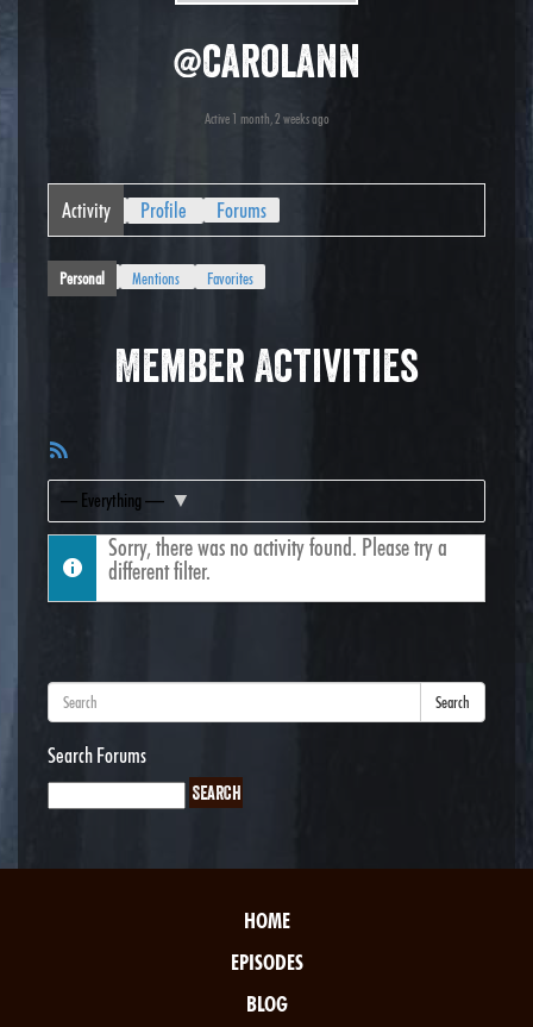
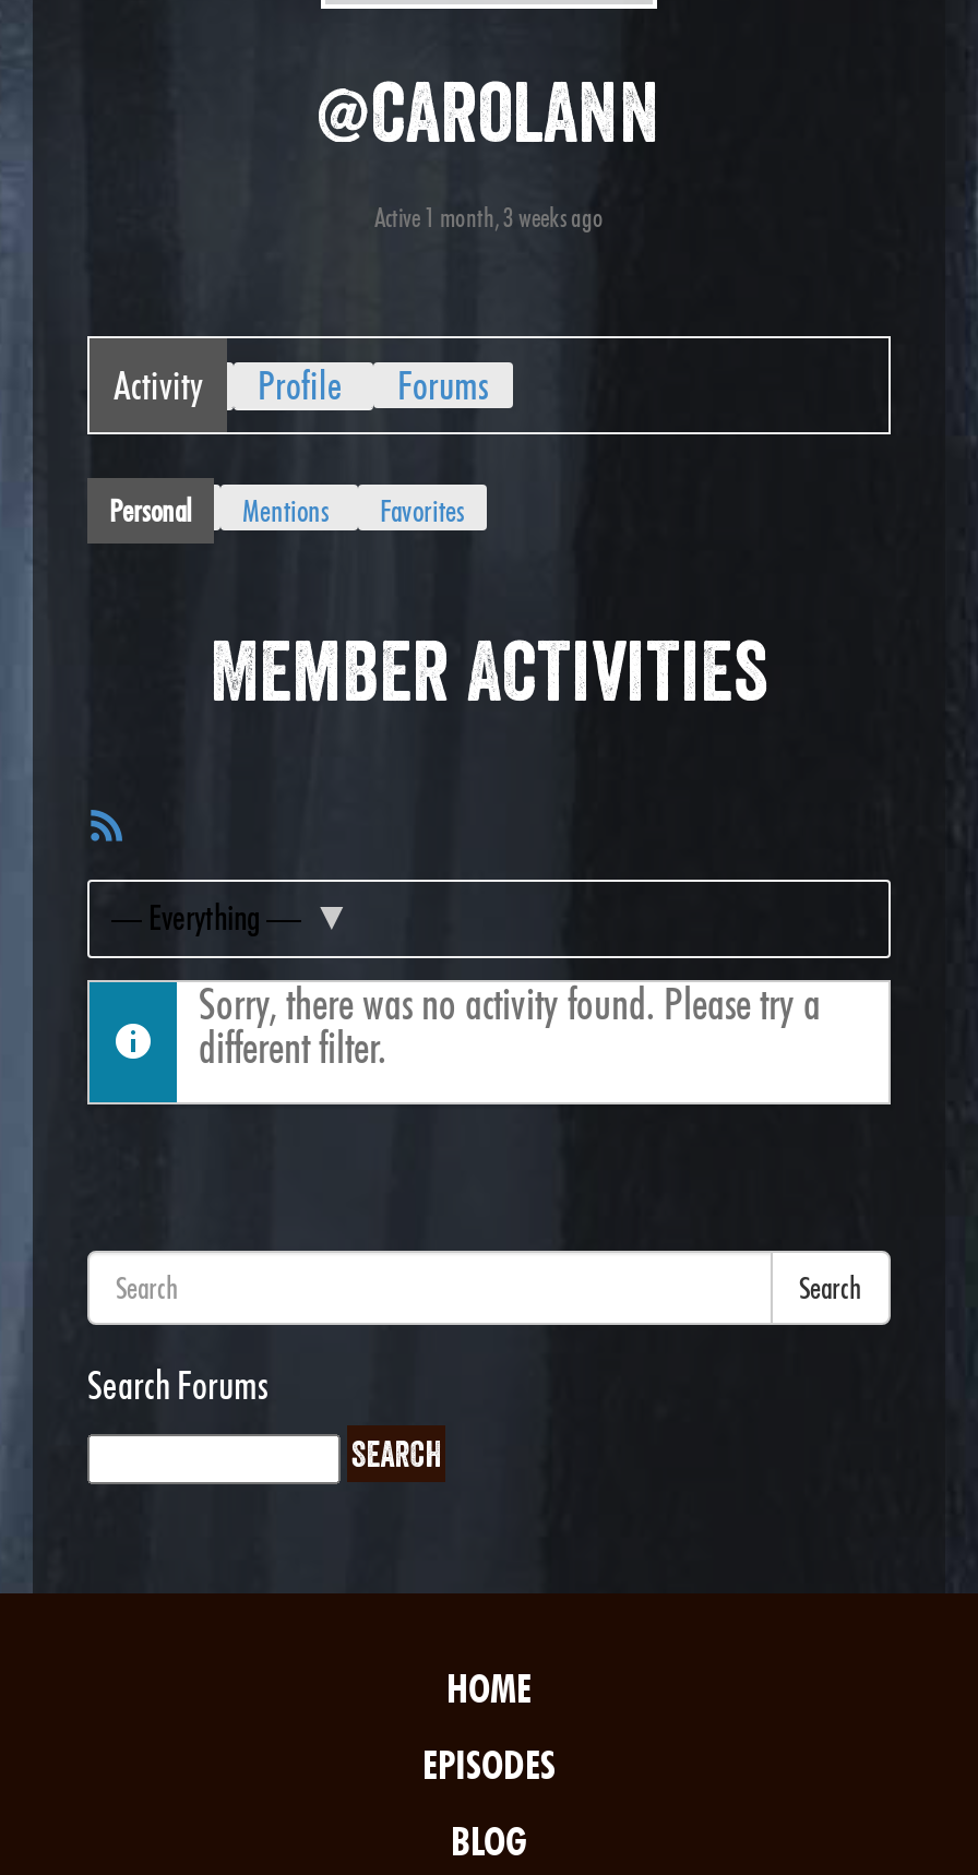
- Active 1 month, 2 weeks ago
+ Active 1 month, 3 weeks ago
